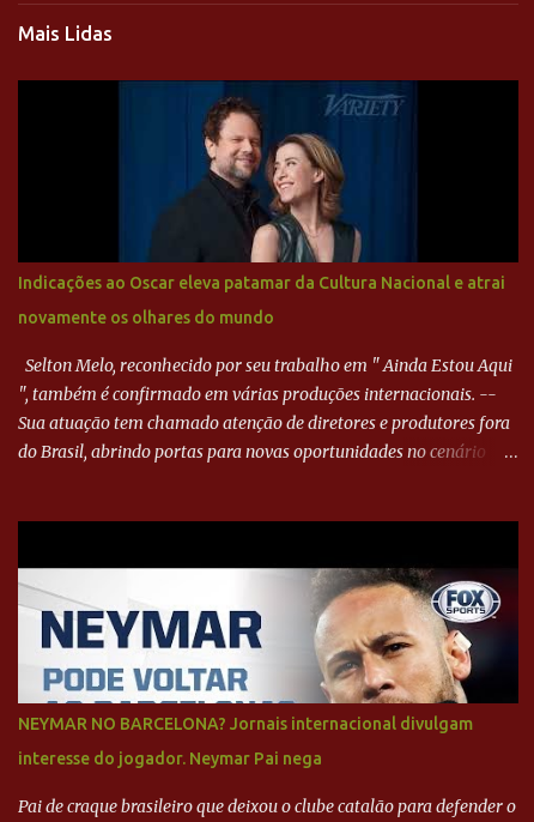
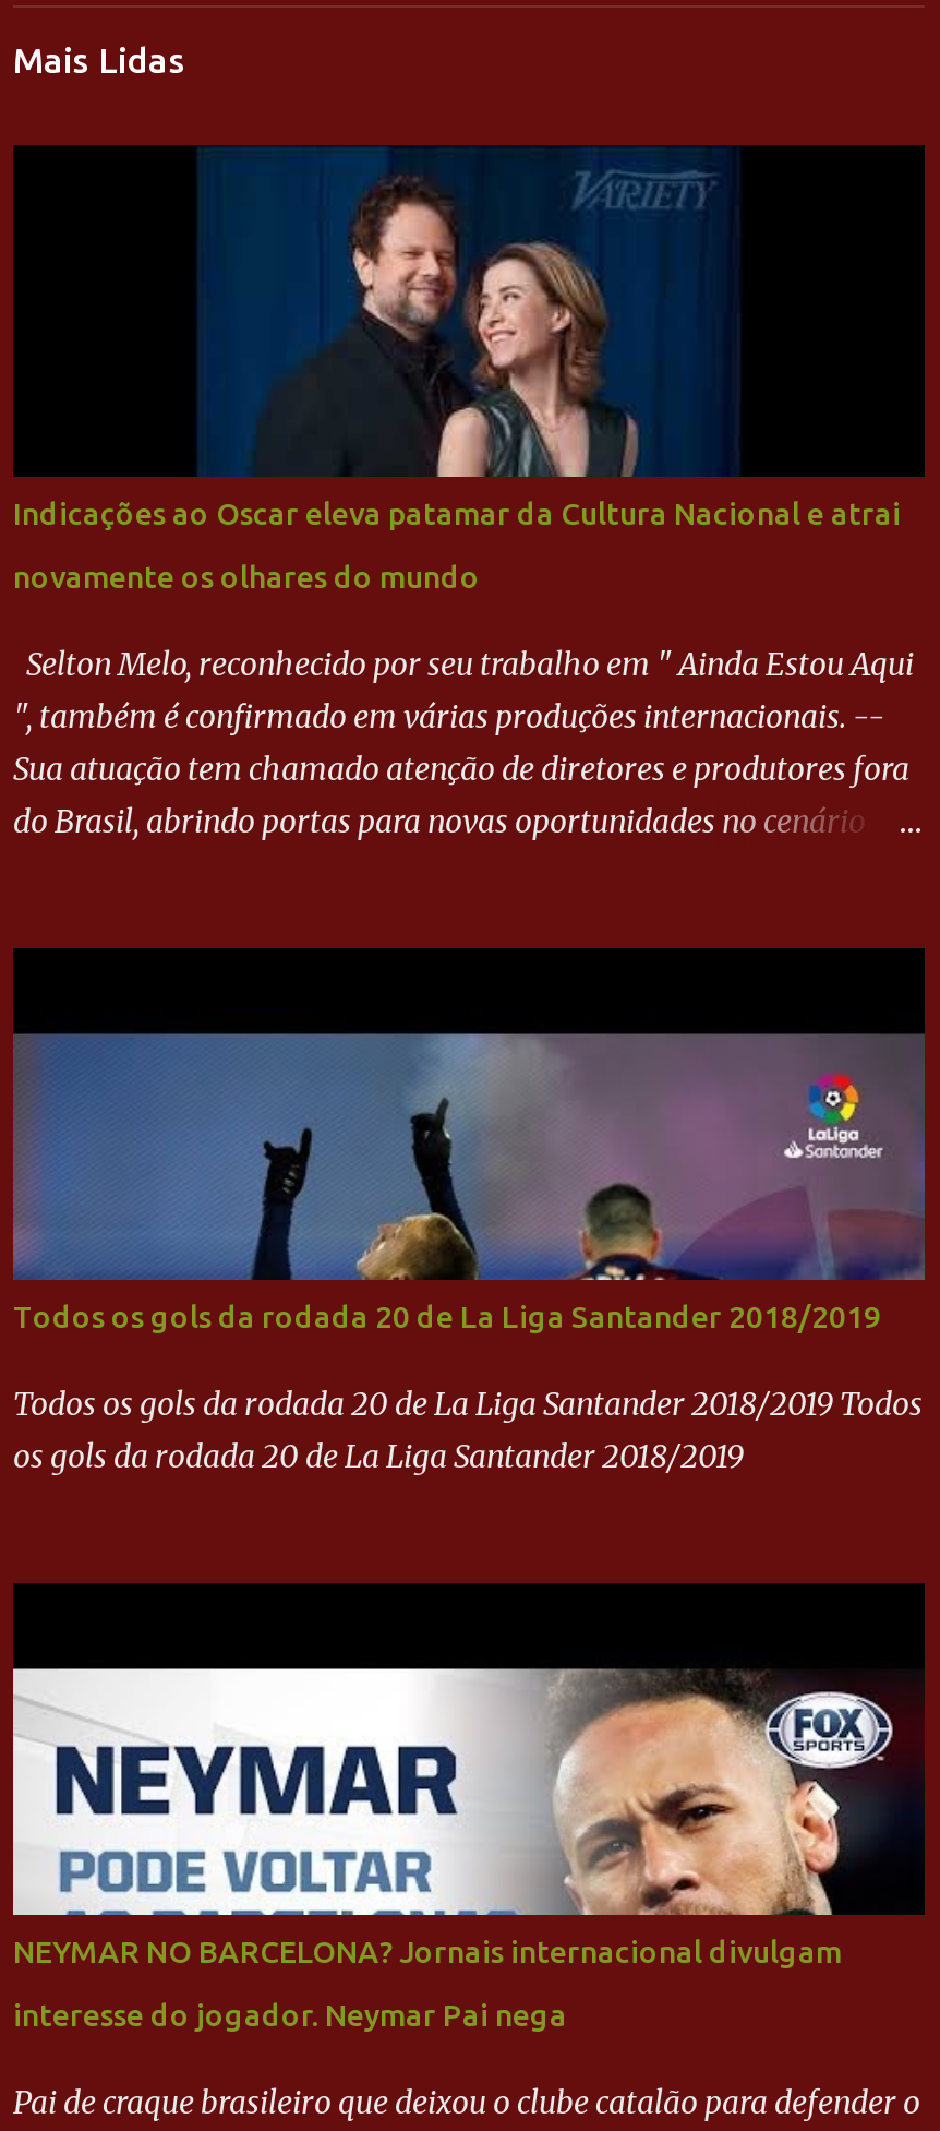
+ [image]
+ Todos os gols da rodada 20 de La Liga Santander 2018/2019
+ Todos os gols da rodada 20 de La Liga Santander 2018/2019 Todos
+ os gols da rodada 20 de La Liga Santander 2018/2019
